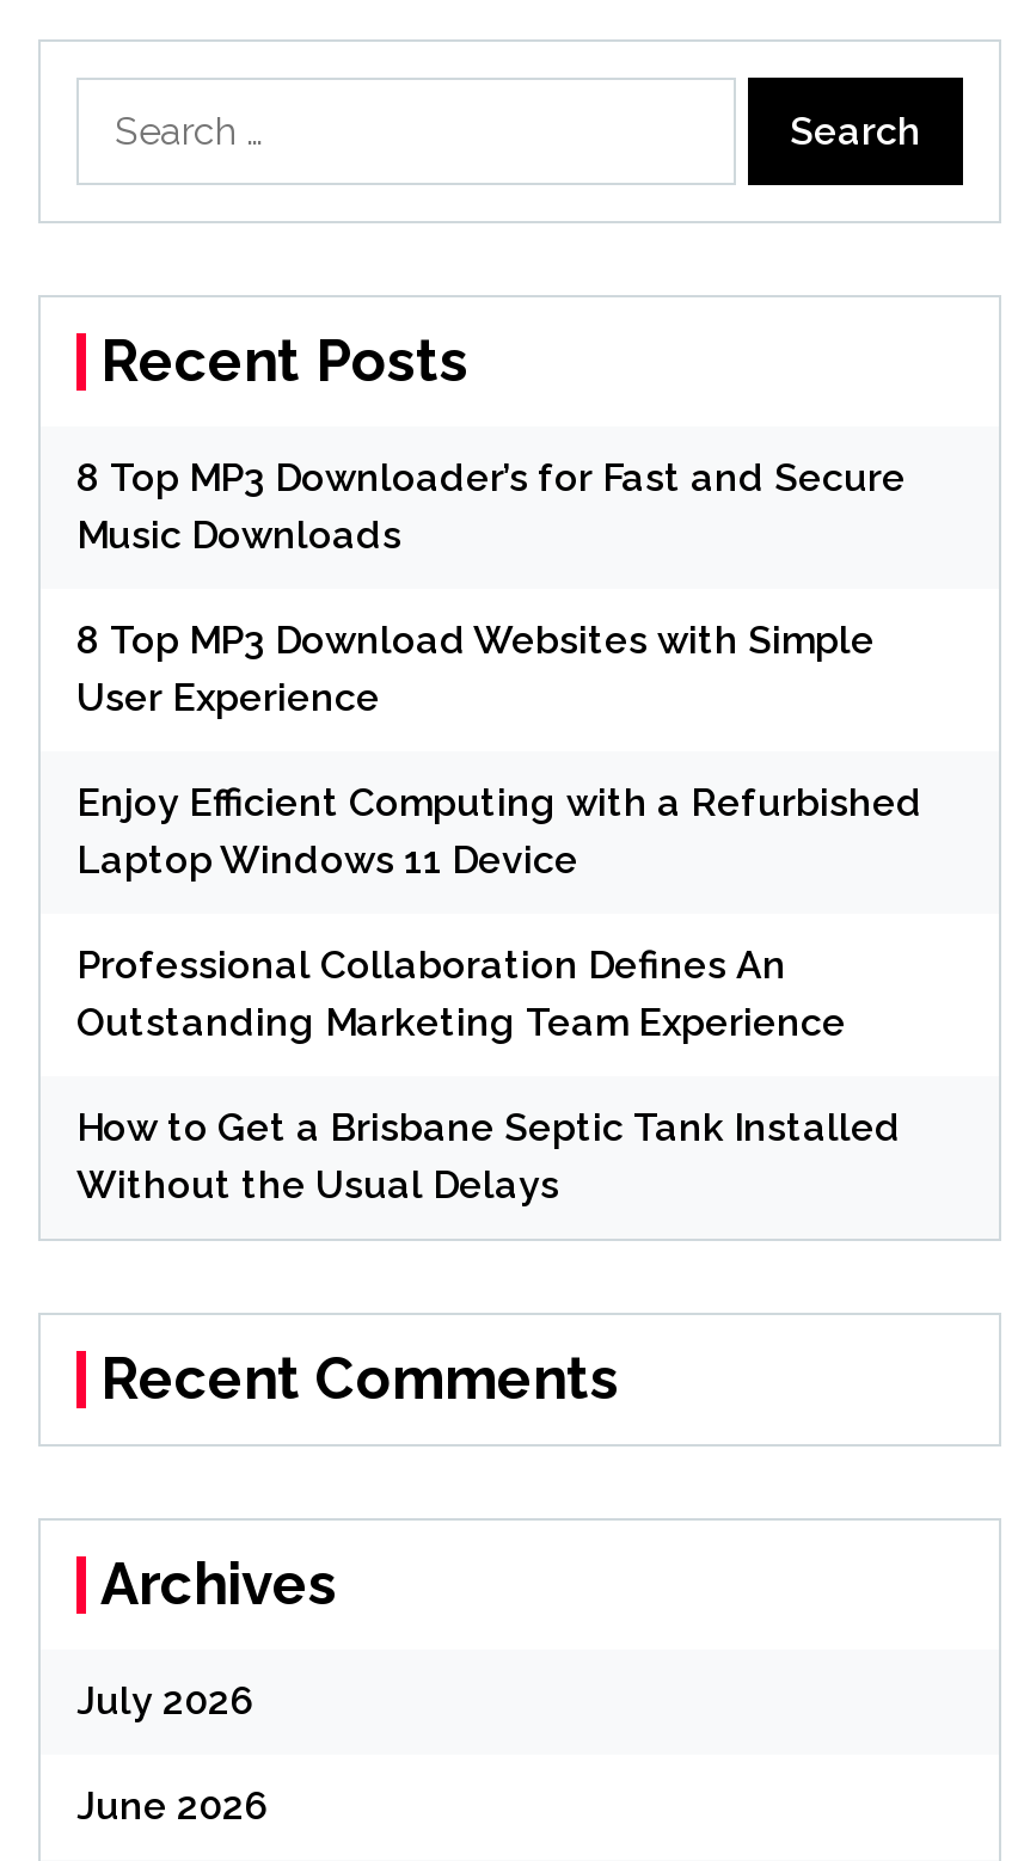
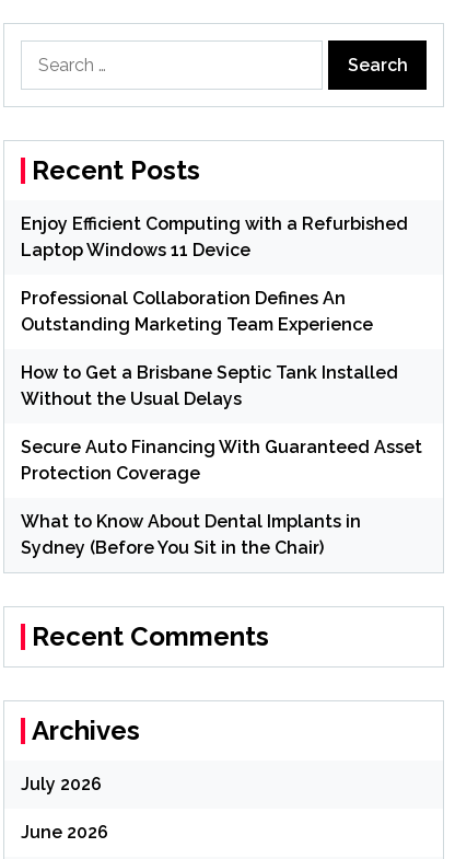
- 8 Top MP3 Downloader’s for Fast and Secure
- Music Downloads
- 8 Top MP3 Download Websites with Simple
- User Experience

moved up: Enjoy Efficient Computing with a Refurbished | Laptop Windows 11 Device | Professional Collaboration Defines An | Outstanding Marketing Team Experience | How to Get a Brisbane Septic Tank Installed | Without the Usual Delays

+ Secure Auto Financing With Guaranteed Asset
+ Protection Coverage
+ What to Know About Dental Implants in
+ Sydney (Before You Sit in the Chair)
